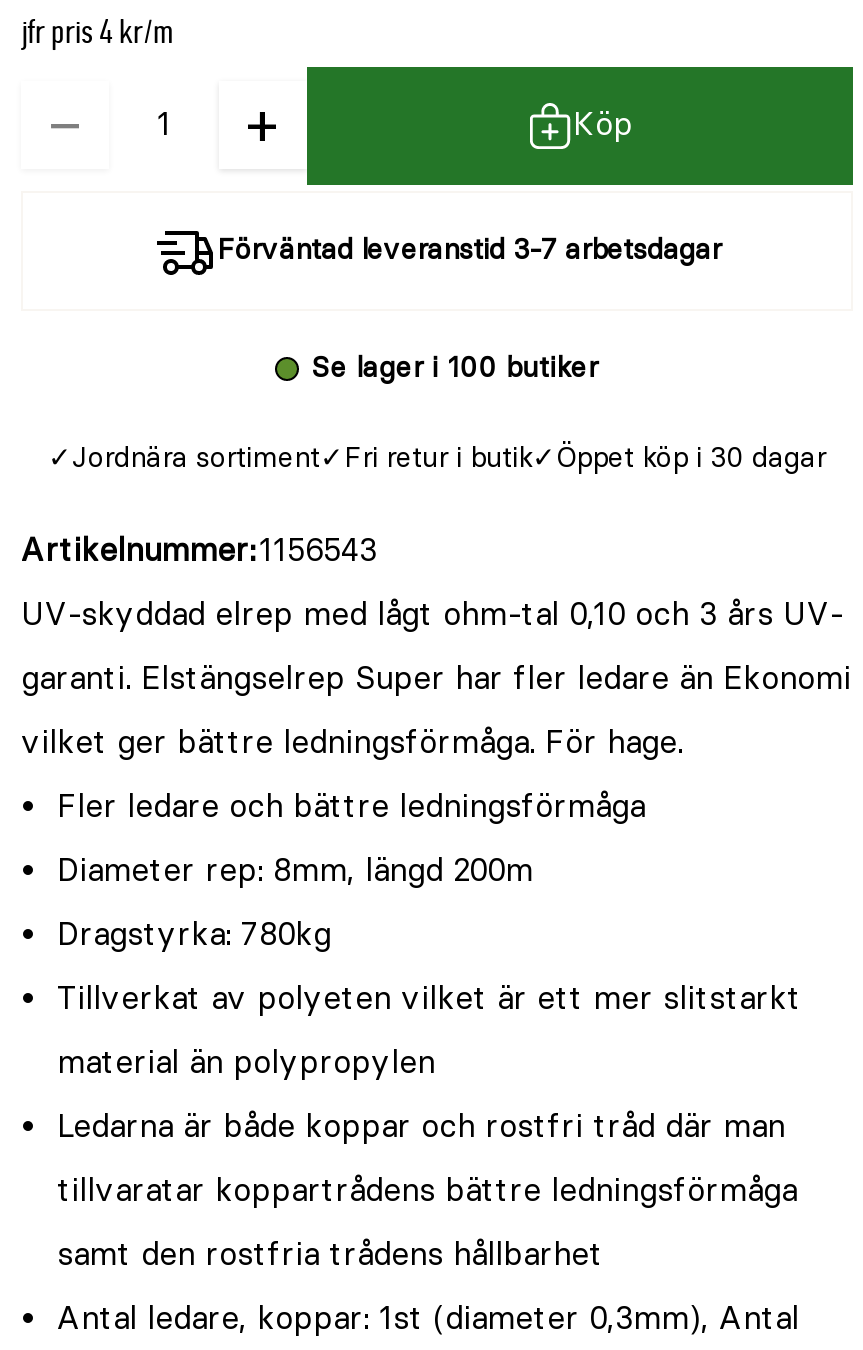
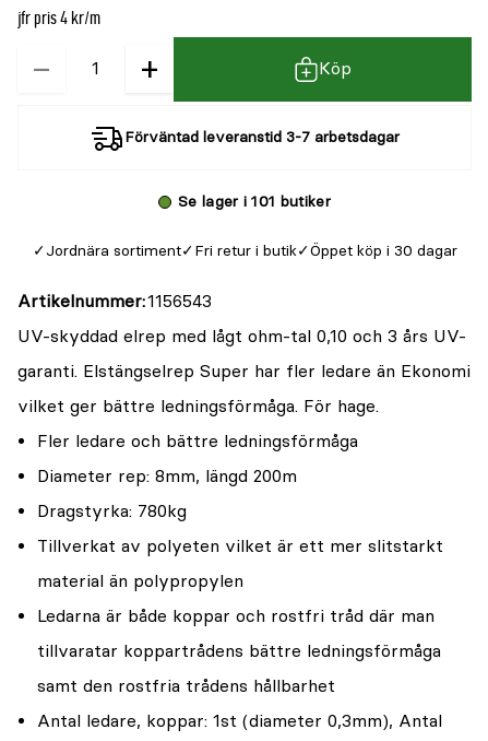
- Se lager i 100 butiker
+ Se lager i 101 butiker
